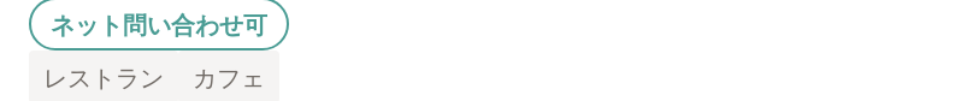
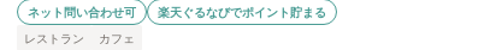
+ 楽天ぐるなびでポイント貯まる
